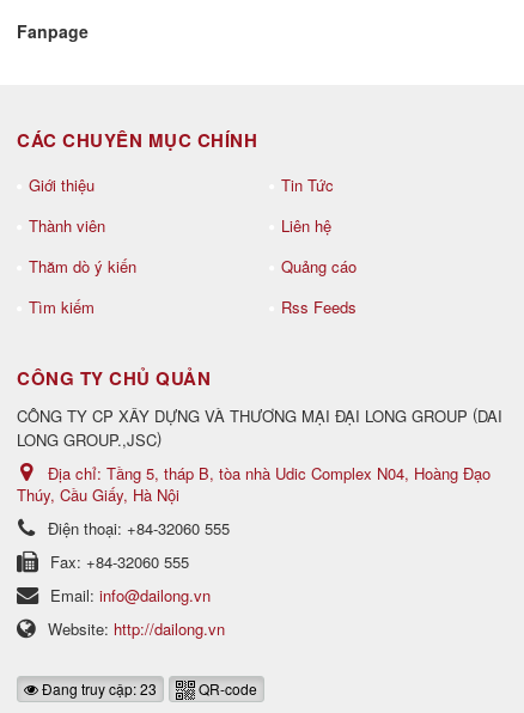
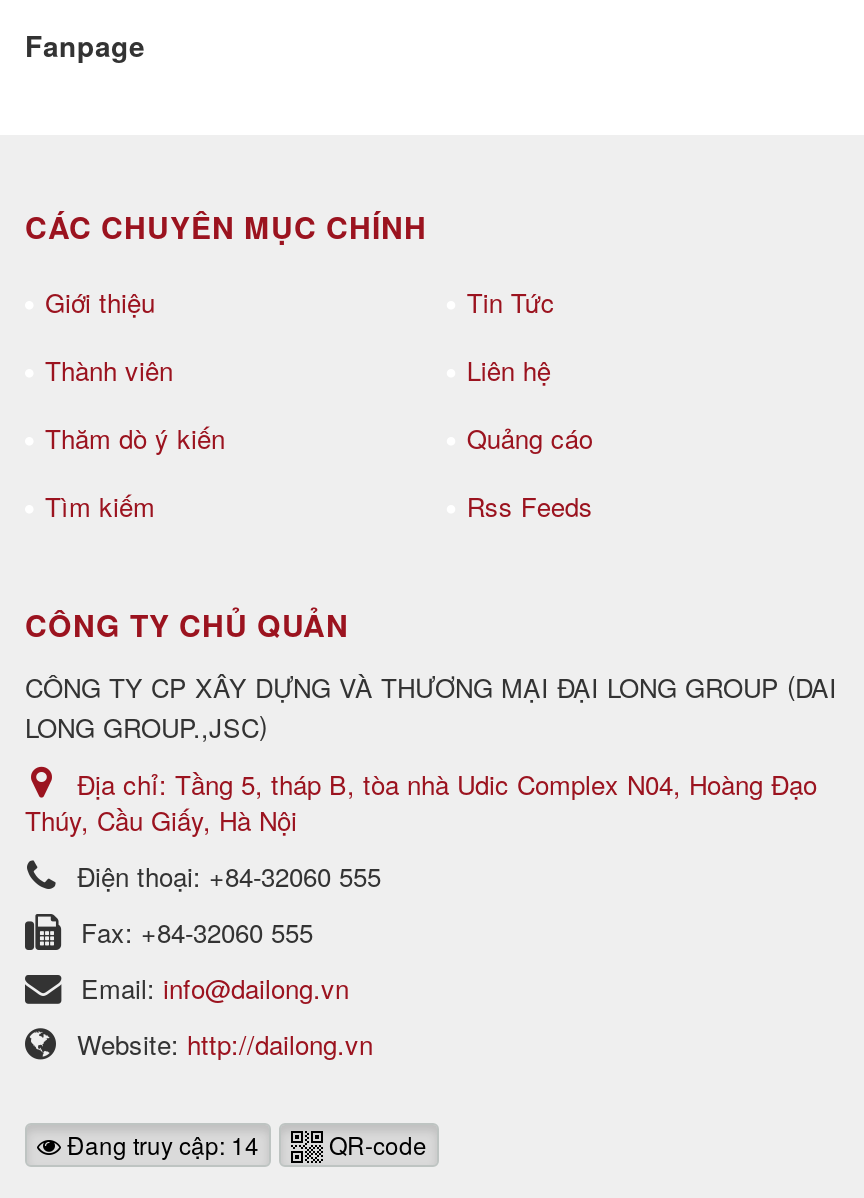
- Đang truy cập: 23 QR-code
+ Đang truy cập: 14 QR-code
